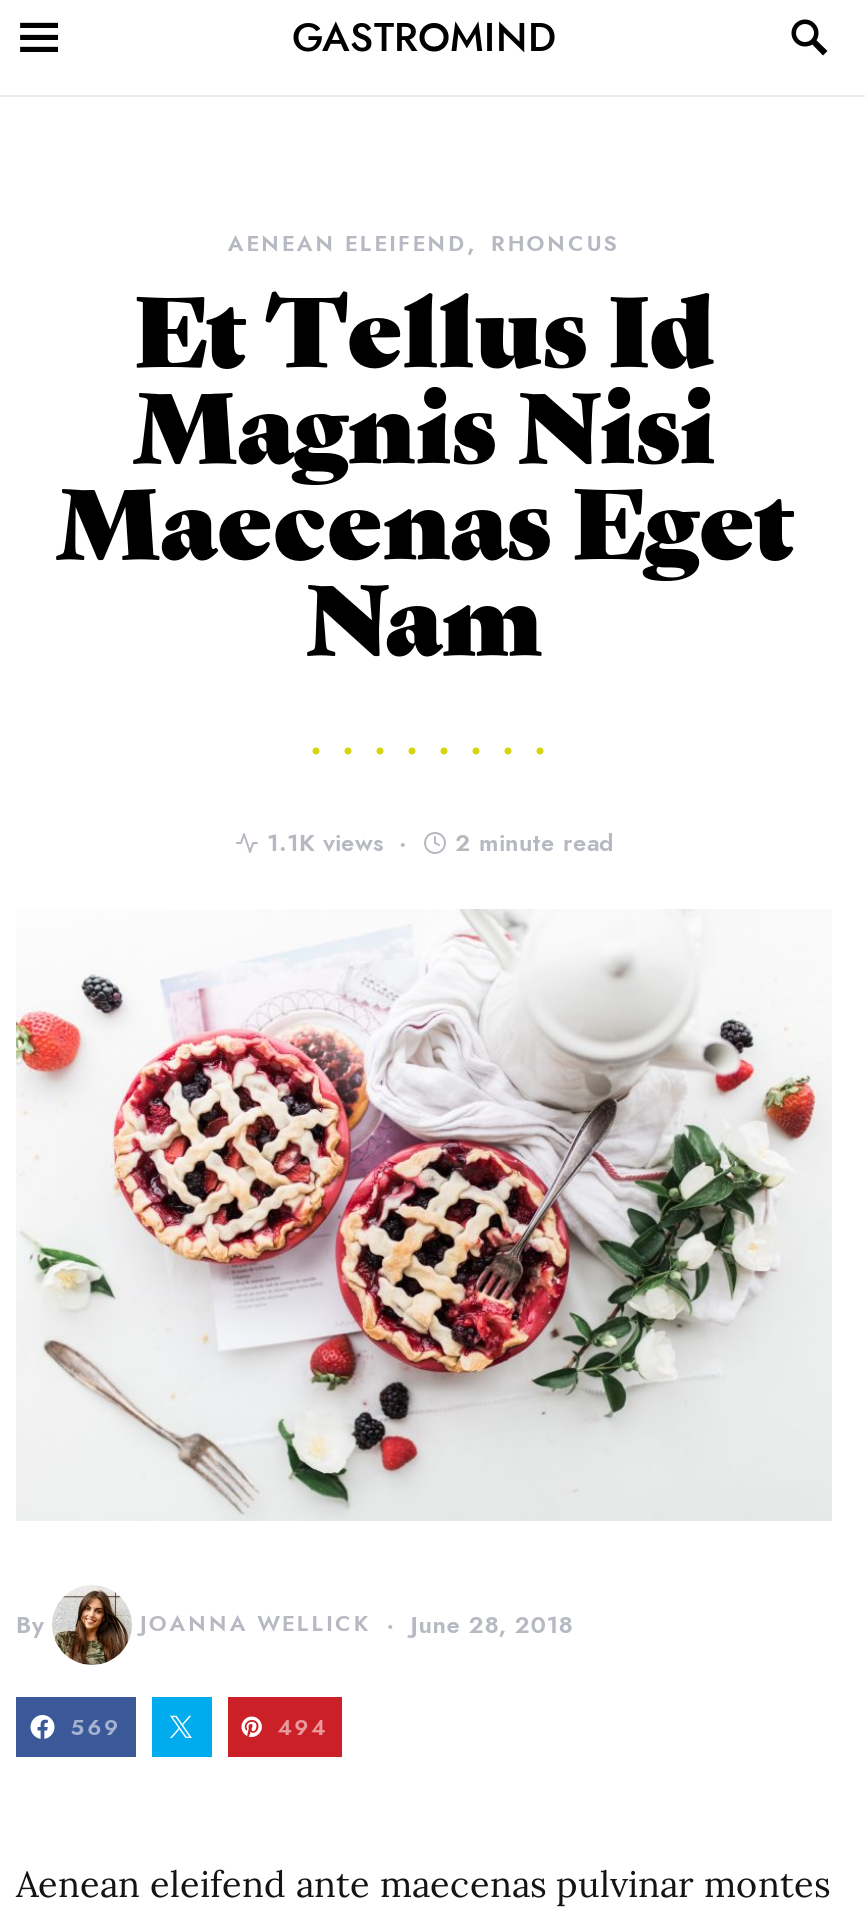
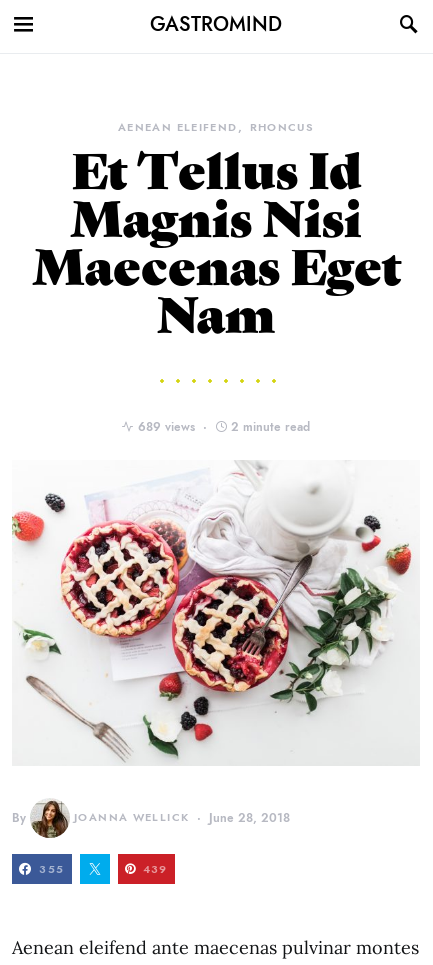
- 1.1K views
+ 689 views

- 569
+ 355

- 494
+ 439
